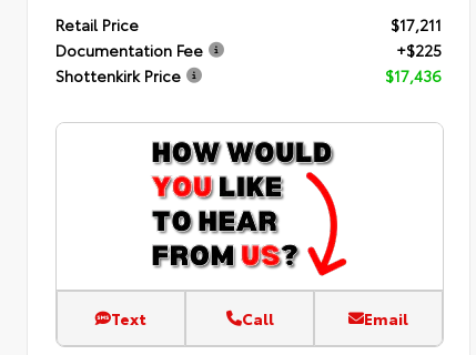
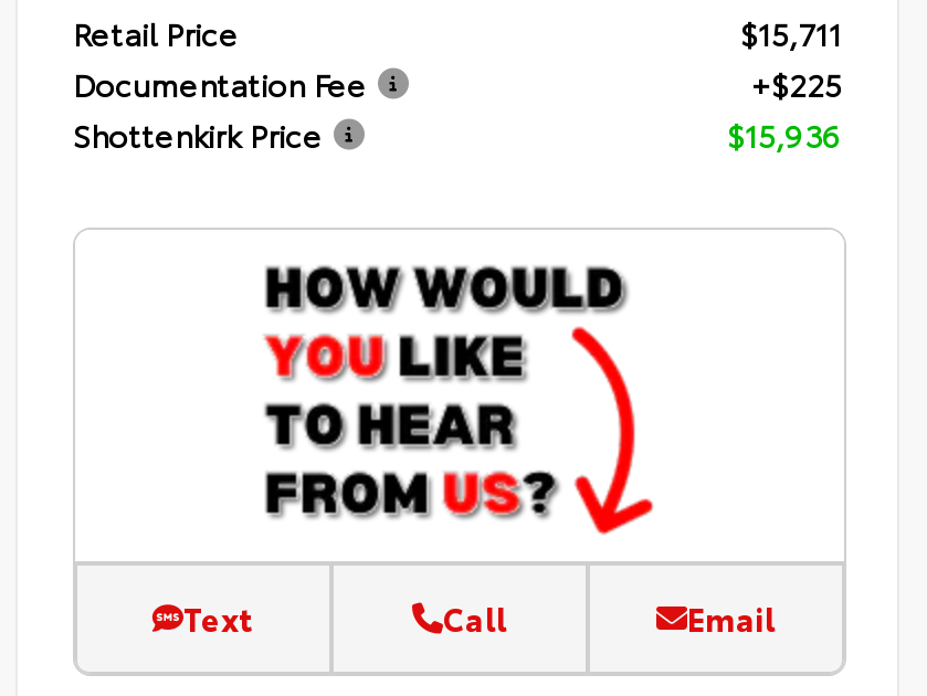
- $17,211
+ $15,711

- $17,436
+ $15,936
